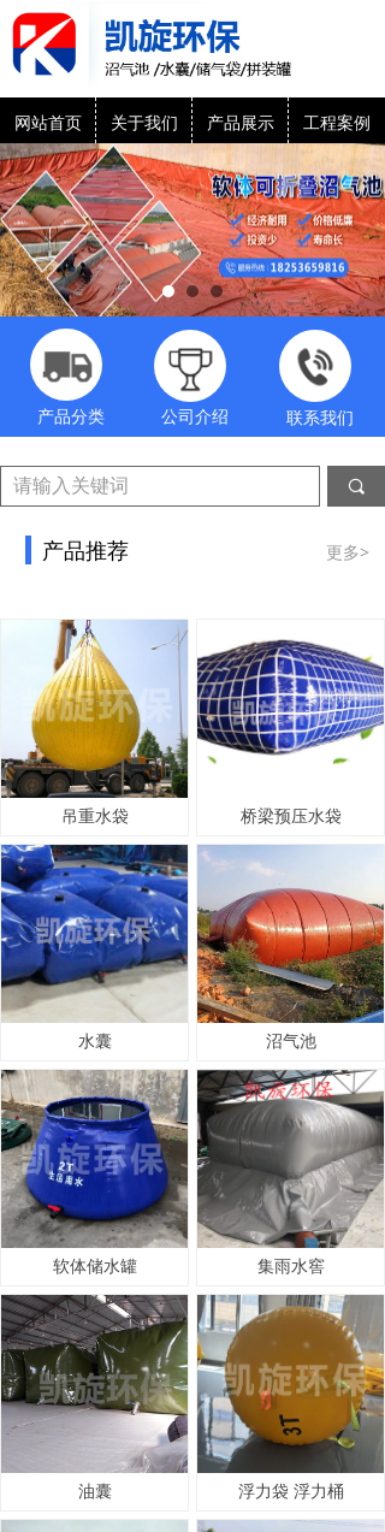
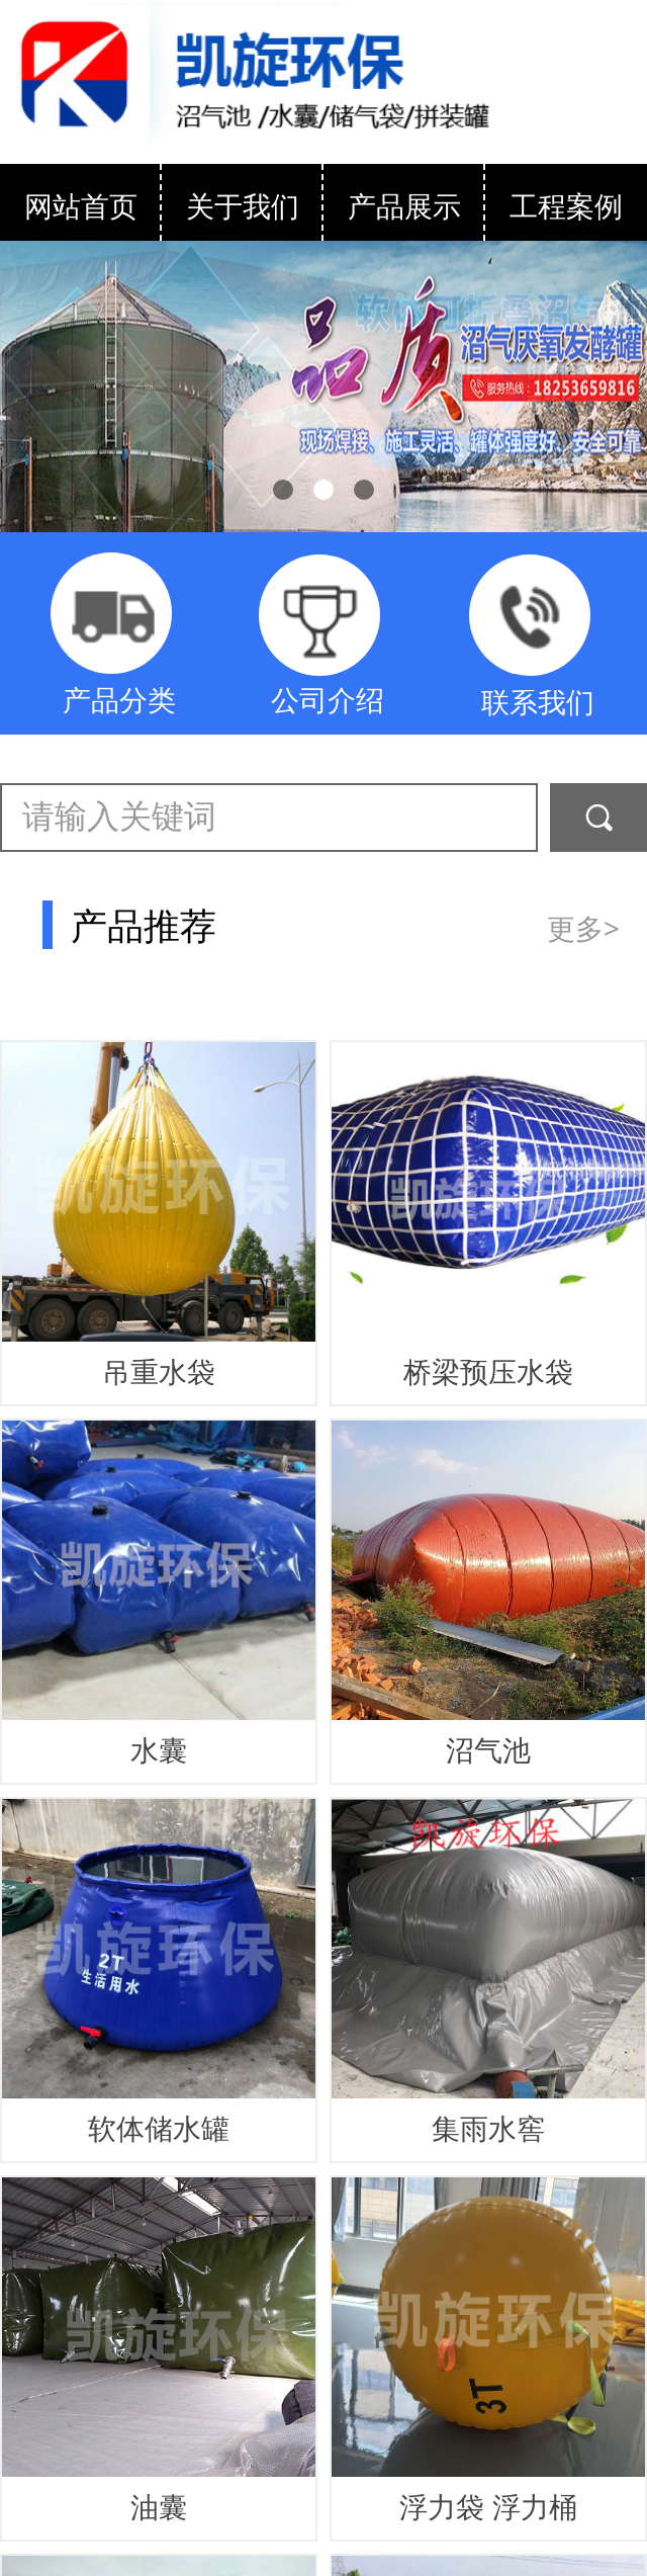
- [image]
+ [image]
